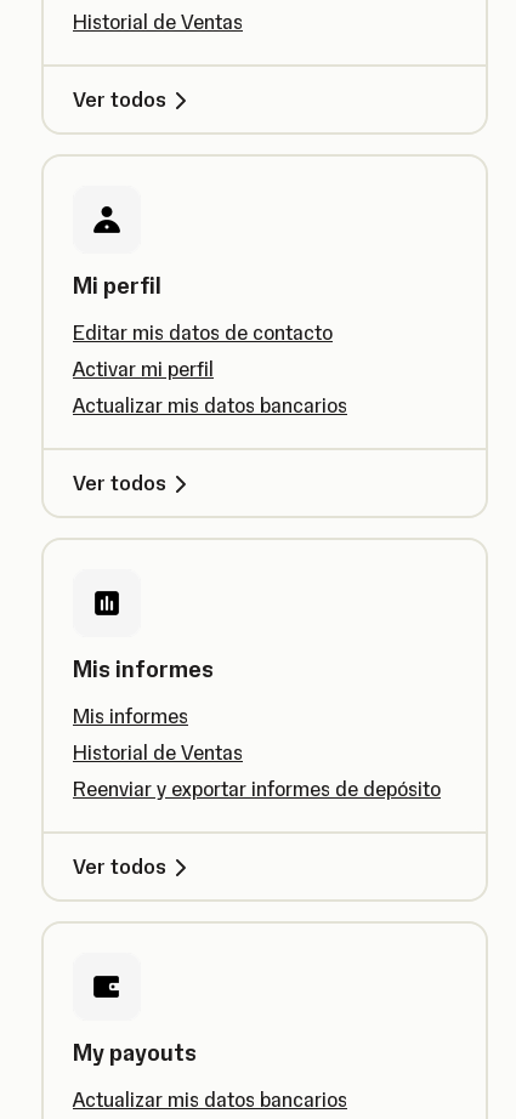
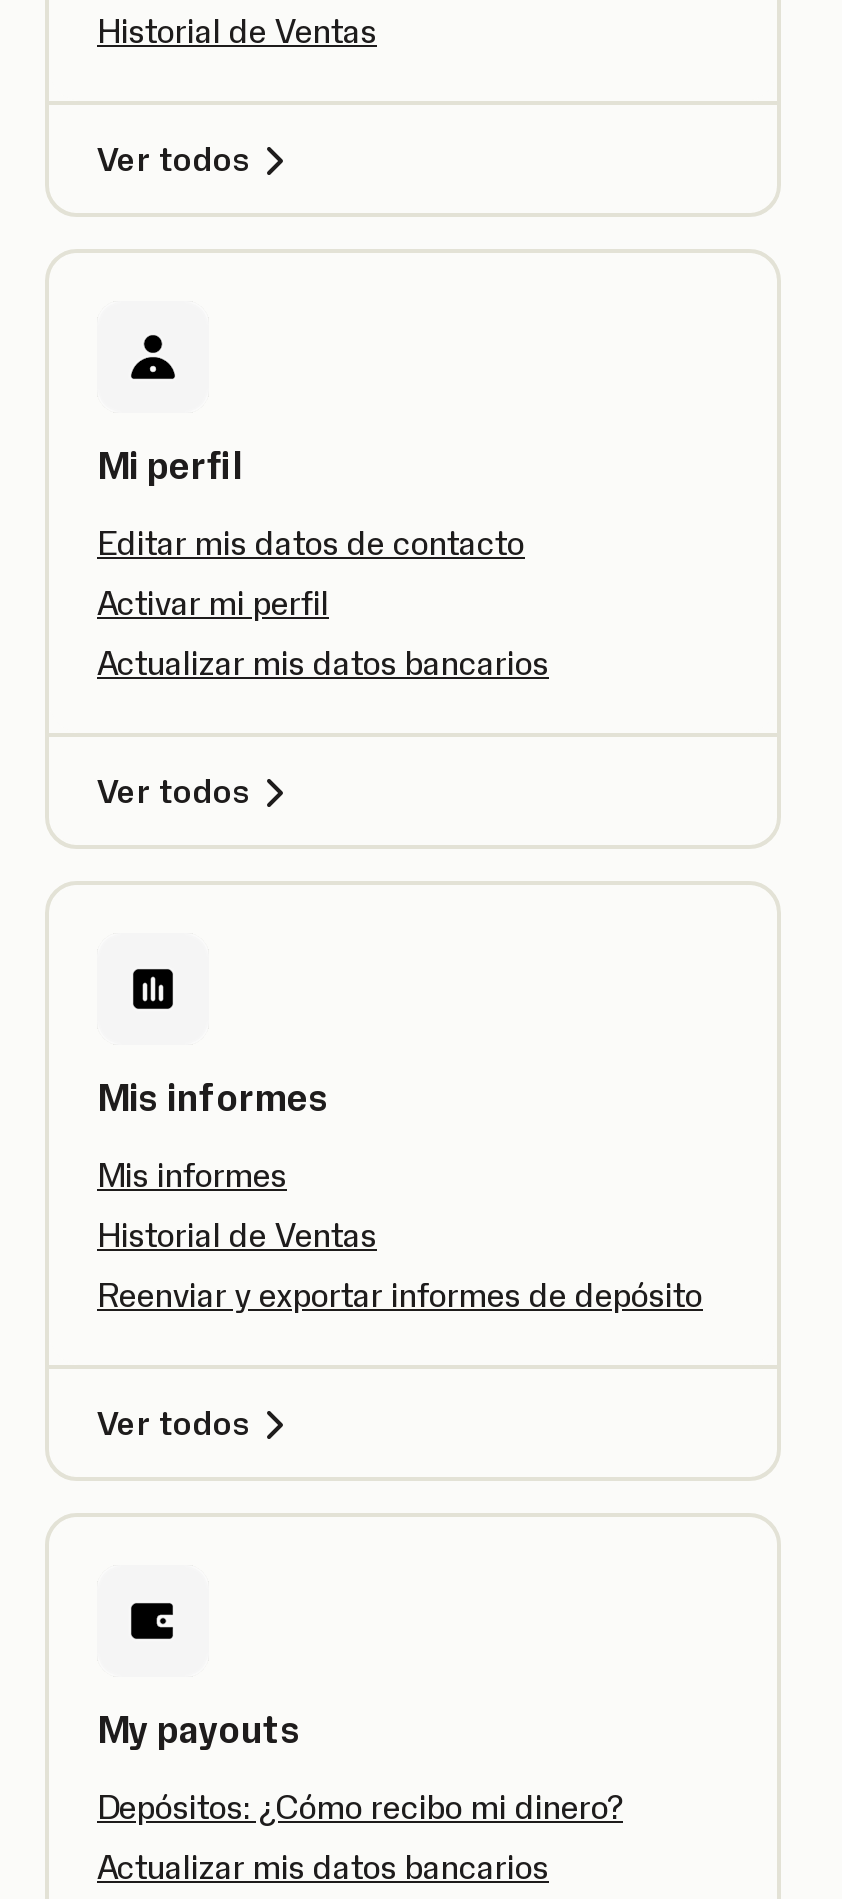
+ Depósitos: ¿Cómo recibo mi dinero?
